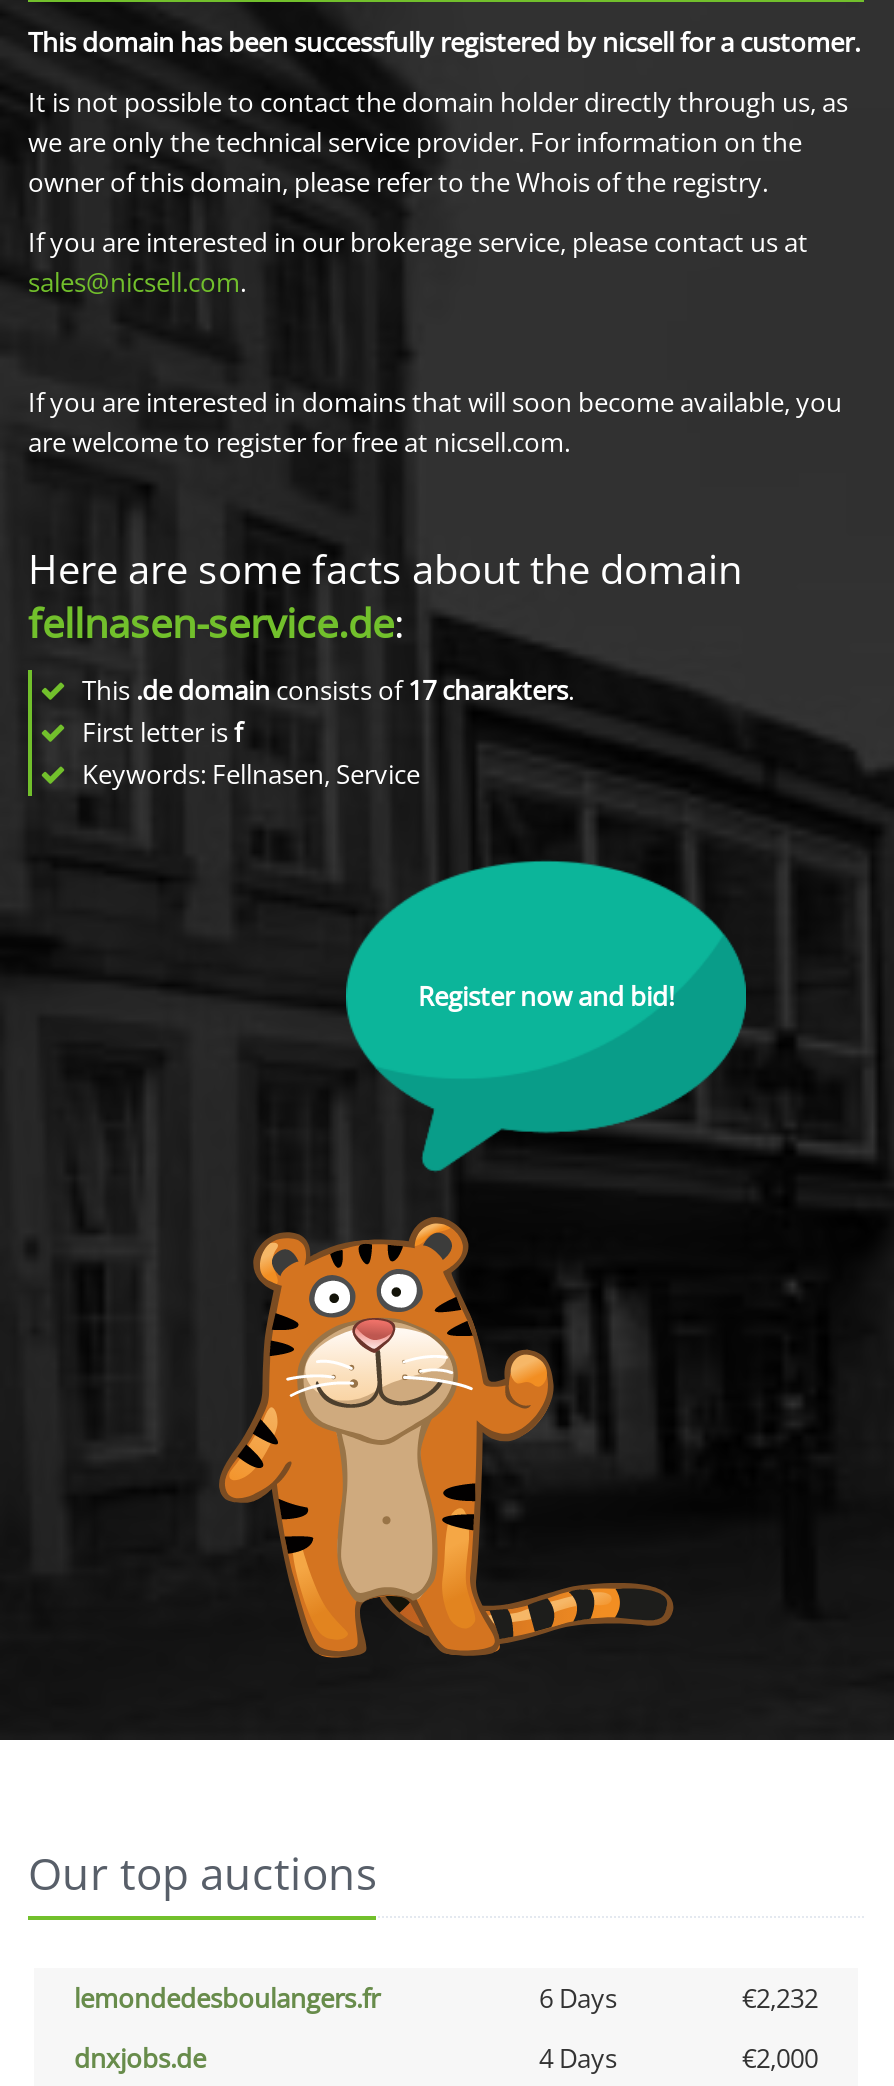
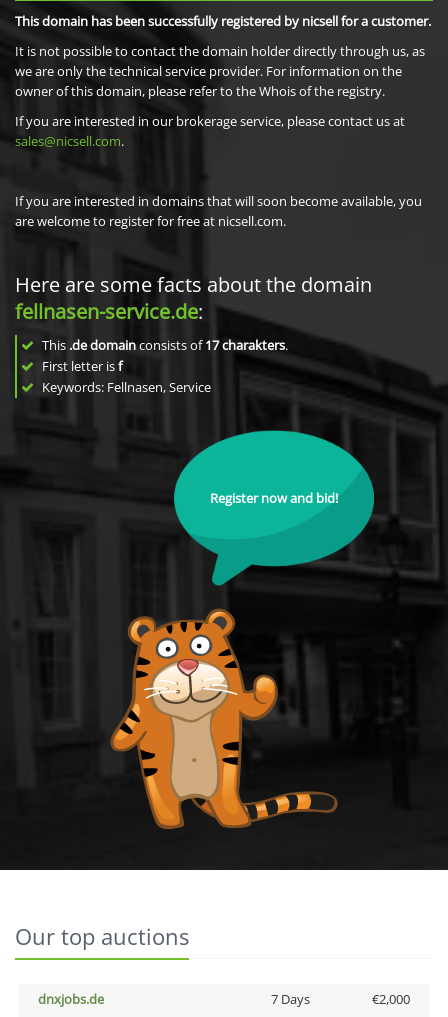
- lemondedesboulangers.fr
- 6 Days
- €2,232

- 4 Days
+ 7 Days
